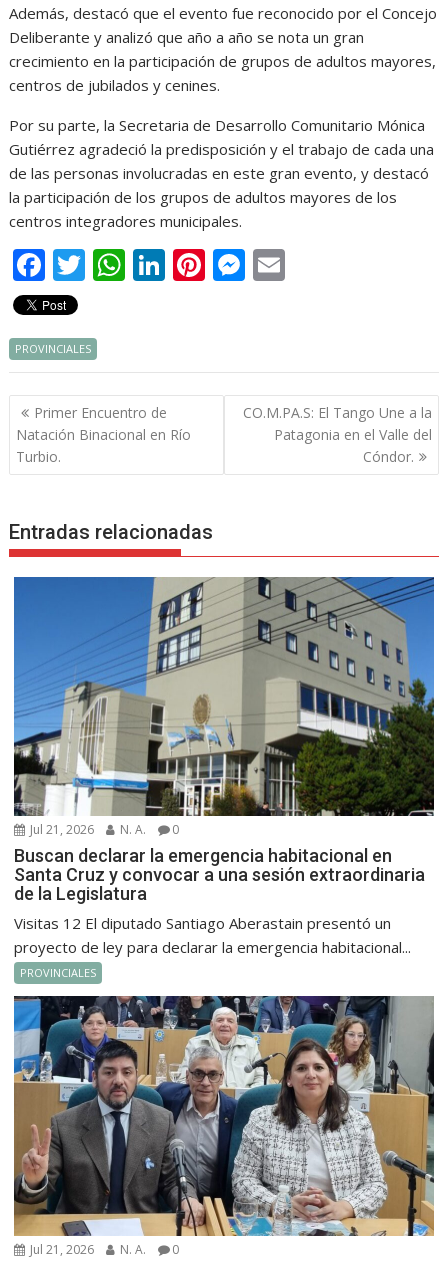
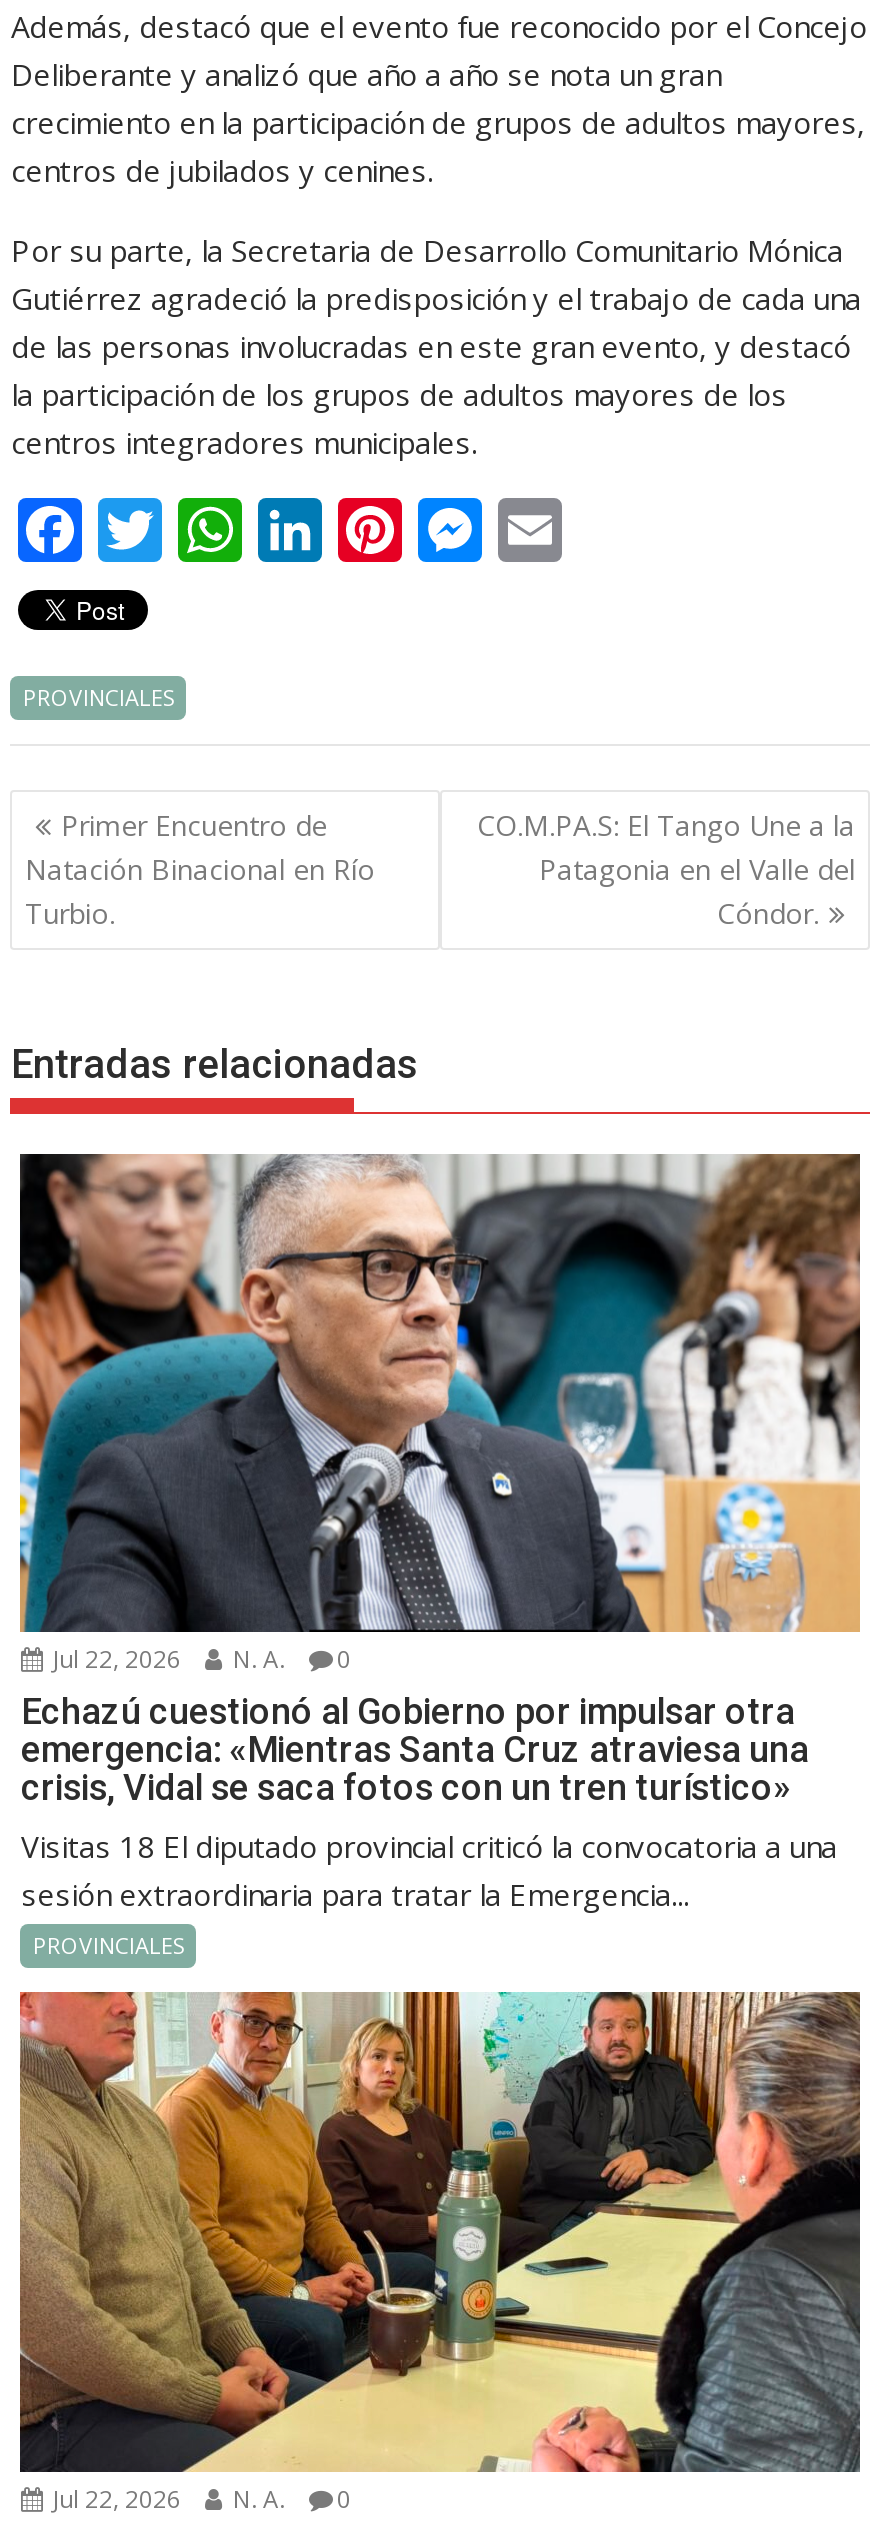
- [image]
- Jul 21, 2026 N. A. 0
+ [image]
+ Jul 22, 2026 N. A. 0

- Buscan declarar la emergencia habitacional en
- Santa Cruz y convocar a una sesión extraordinaria
- de la Legislatura
- Visitas 12 El diputado Santiago Aberastain presentó un
- proyecto de ley para declarar la emergencia habitacional...
+ Echazú cuestionó al Gobierno por impulsar otra
+ emergencia: «Mientras Santa Cruz atraviesa una
+ crisis, Vidal se saca fotos con un tren turístico»
+ Visitas 18 El diputado provincial criticó la convocatoria a una
+ sesión extraordinaria para tratar la Emergencia...

- [image]
- Jul 21, 2026 N. A. 0
+ [image]
+ Jul 22, 2026 N. A. 0
